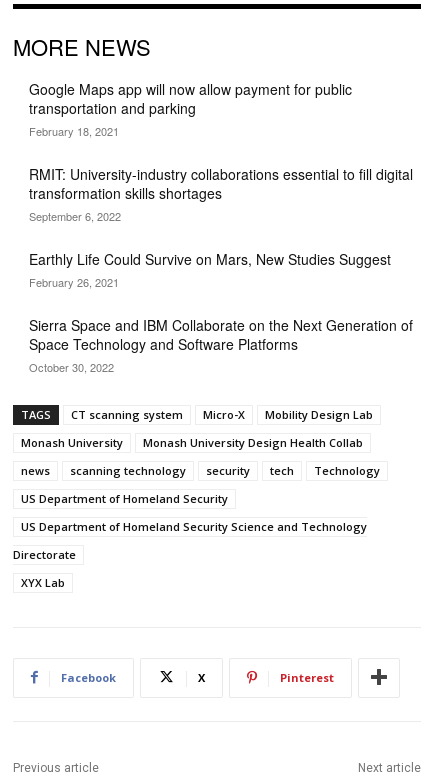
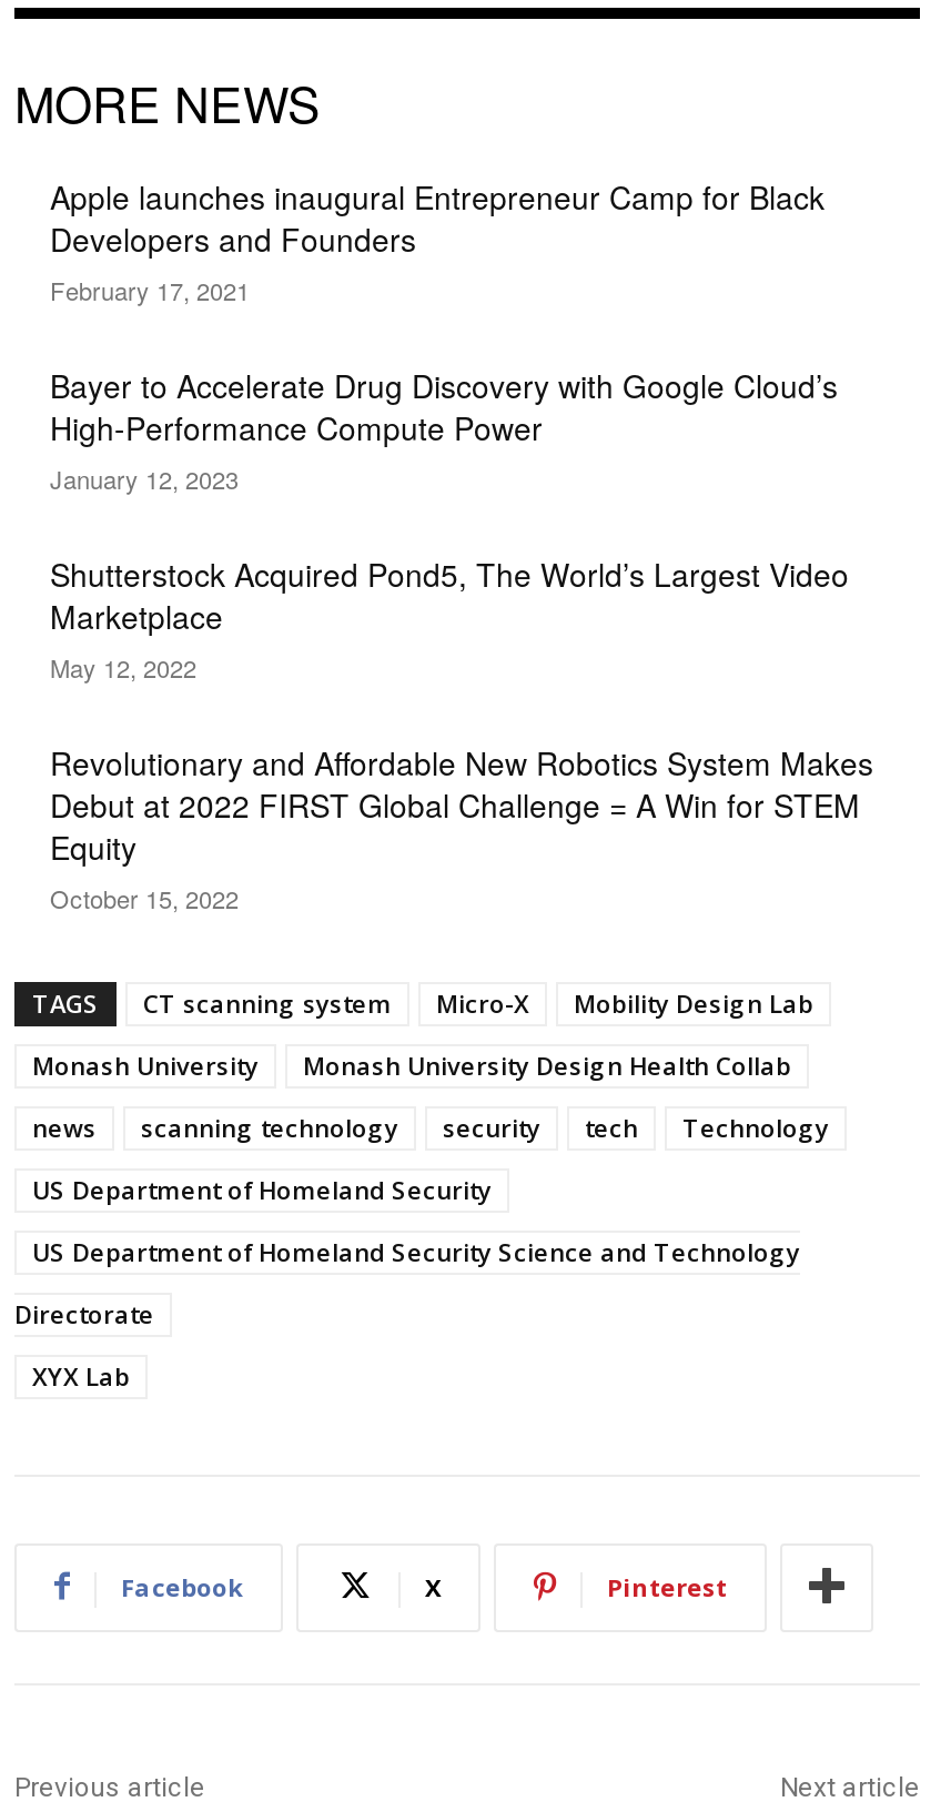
- Google Maps app will now allow payment for public
- transportation and parking
- February 18, 2021
+ Apple launches inaugural Entrepreneur Camp for Black
+ Developers and Founders
+ February 17, 2021

- RMIT: University-industry collaborations essential to fill digital
- transformation skills shortages
- September 6, 2022
+ Bayer to Accelerate Drug Discovery with Google Cloud’s
+ High-Performance Compute Power
+ January 12, 2023

- Earthly Life Could Survive on Mars, New Studies Suggest
- February 26, 2021
+ Shutterstock Acquired Pond5, The World’s Largest Video
+ Marketplace
+ May 12, 2022

- Sierra Space and IBM Collaborate on the Next Generation of
- Space Technology and Software Platforms
- October 30, 2022
+ Revolutionary and Affordable New Robotics System Makes
+ Debut at 2022 FIRST Global Challenge = A Win for STEM
+ Equity
+ October 15, 2022
